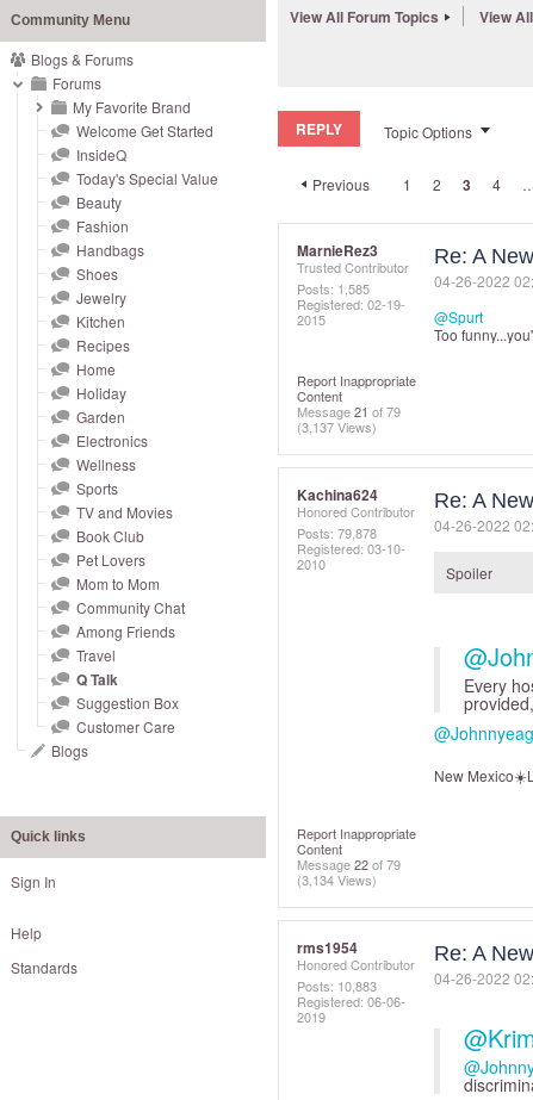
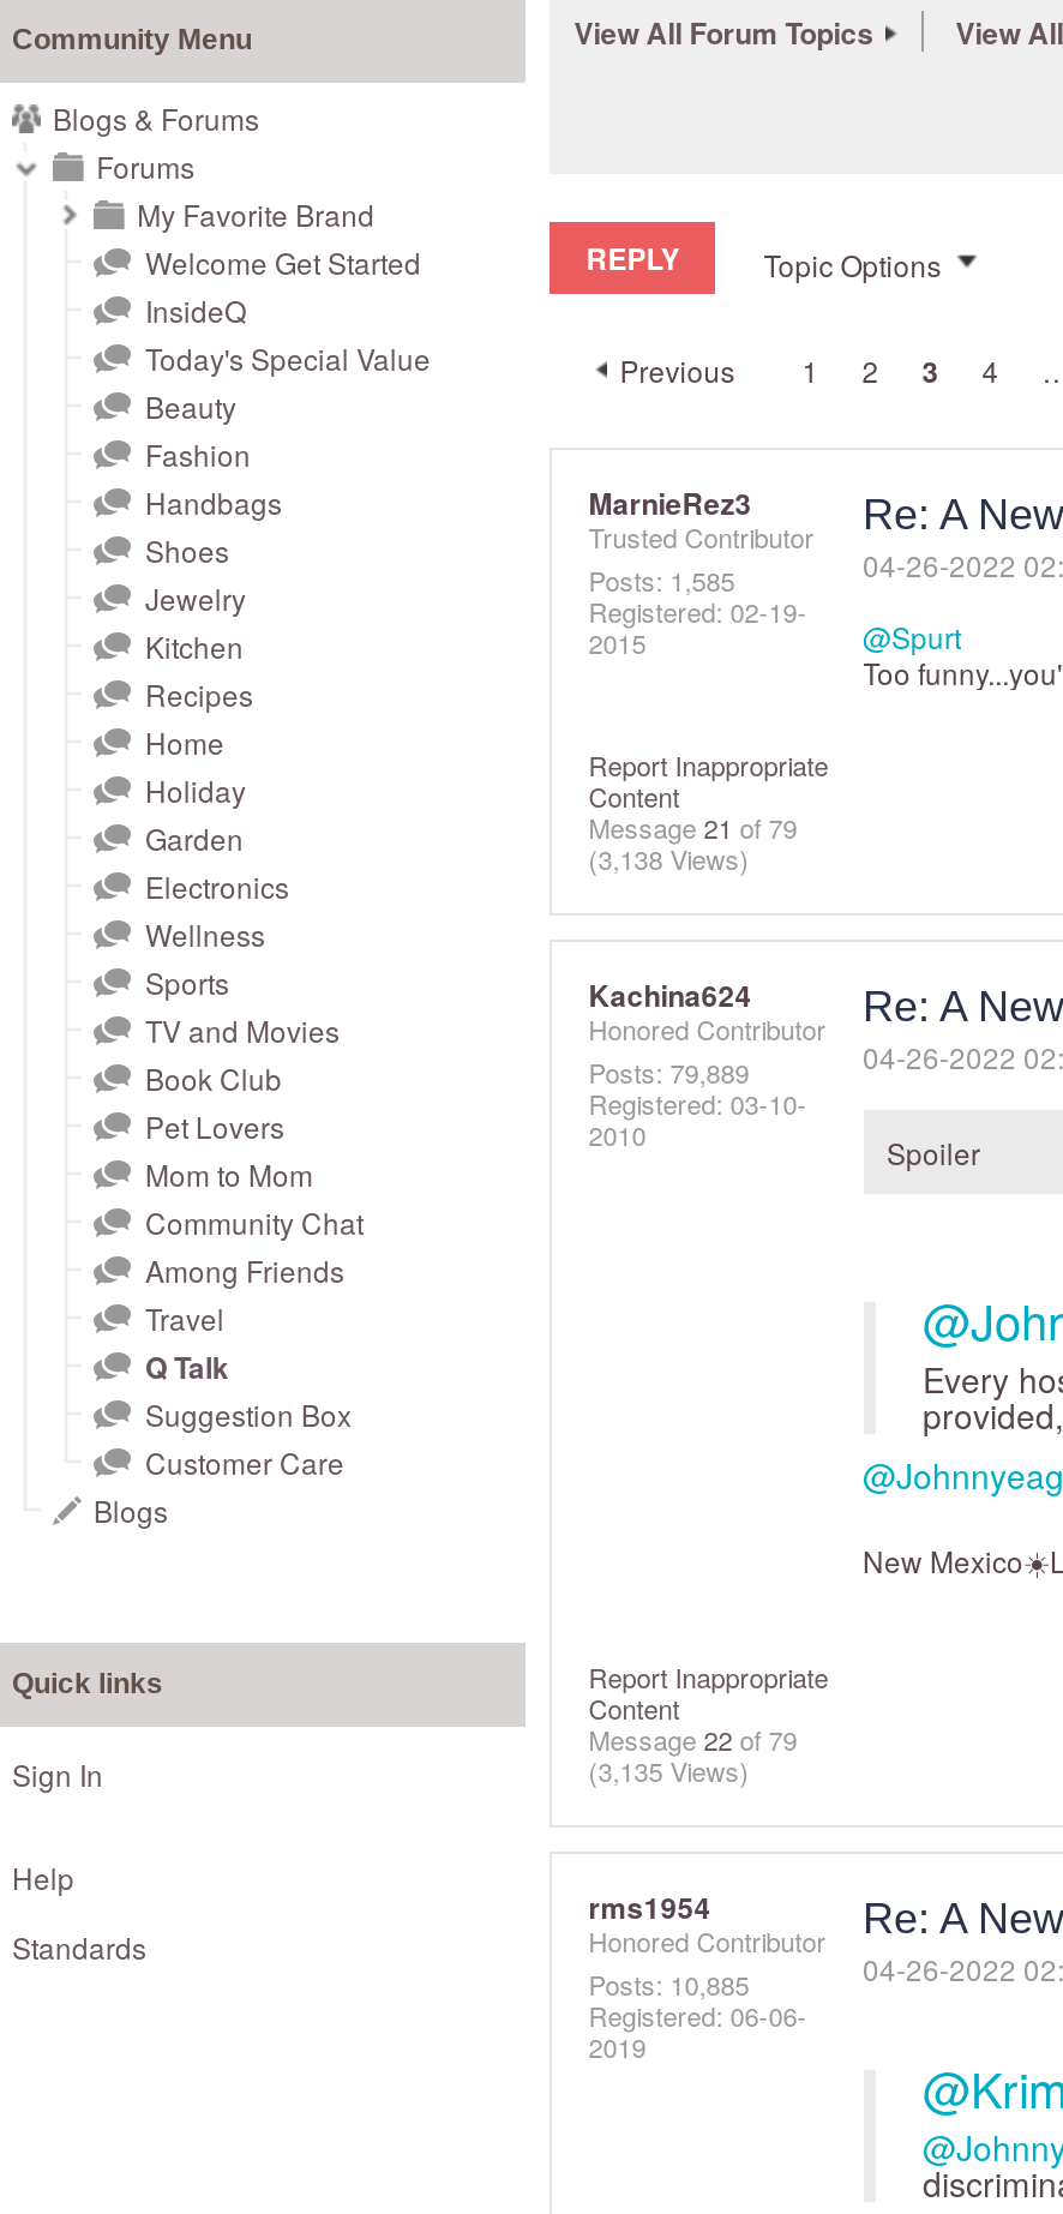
- (3,137 Views)
+ (3,138 Views)

- Posts: 79,878
+ Posts: 79,889

- (3,134 Views)
+ (3,135 Views)

- Posts: 10,883
+ Posts: 10,885
